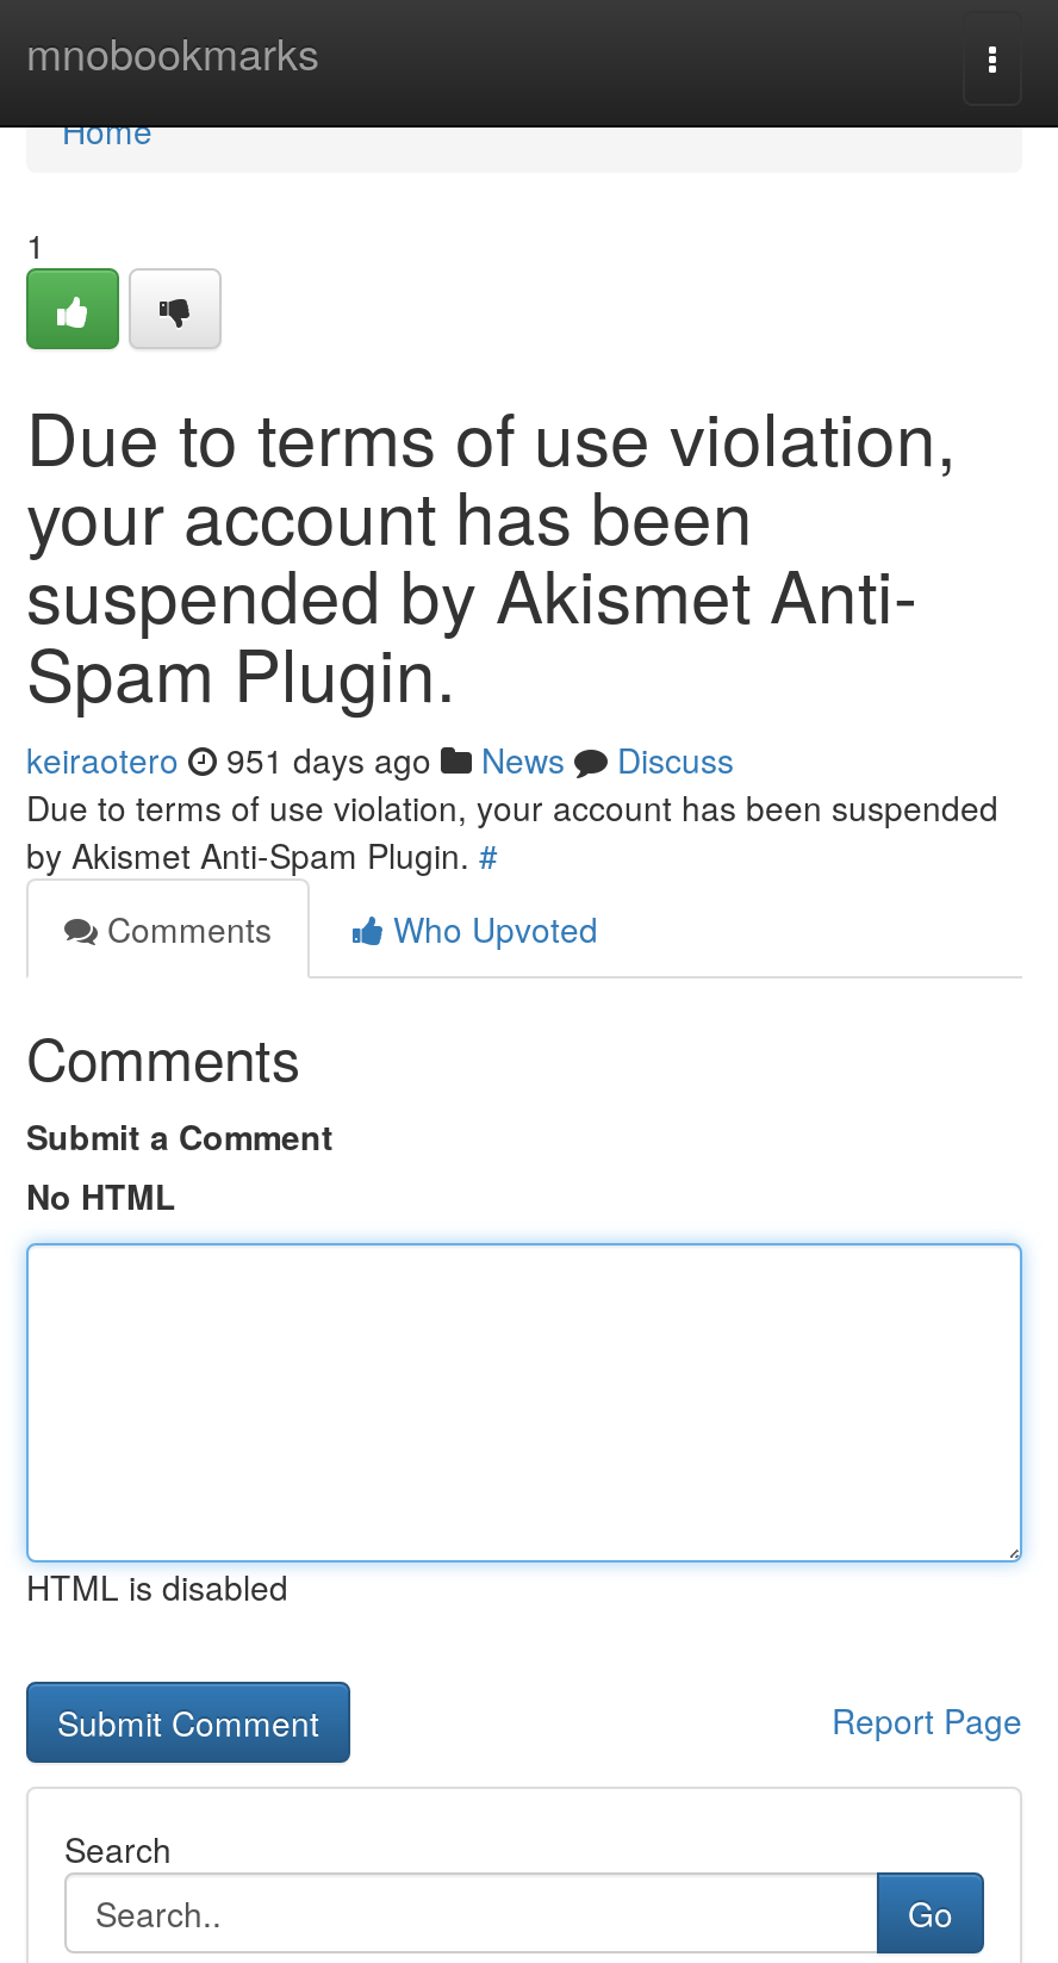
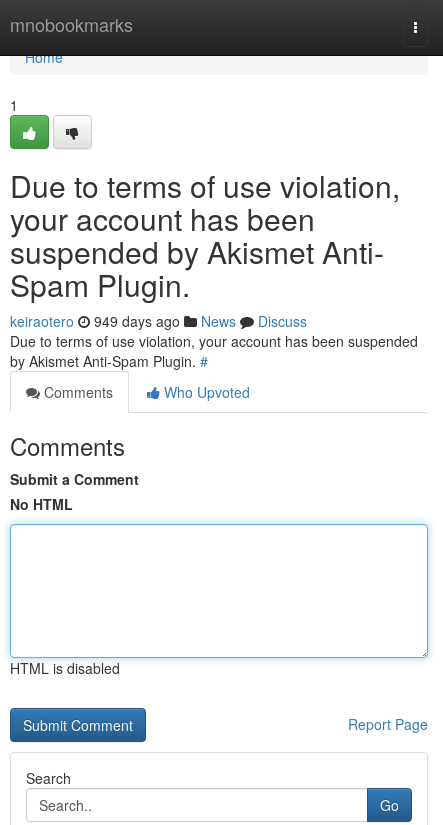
- keiraotero 951 days ago News Discuss
+ keiraotero 949 days ago News Discuss
